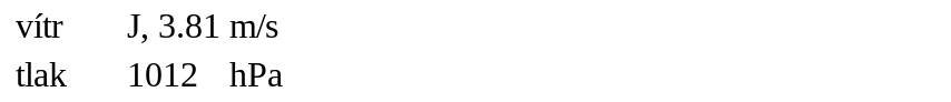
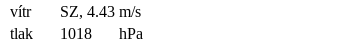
- vítr J, 3.81 m/s
+ vítr SZ, 4.43 m/s

- tlak 1012 hPa
+ tlak 1018 hPa
